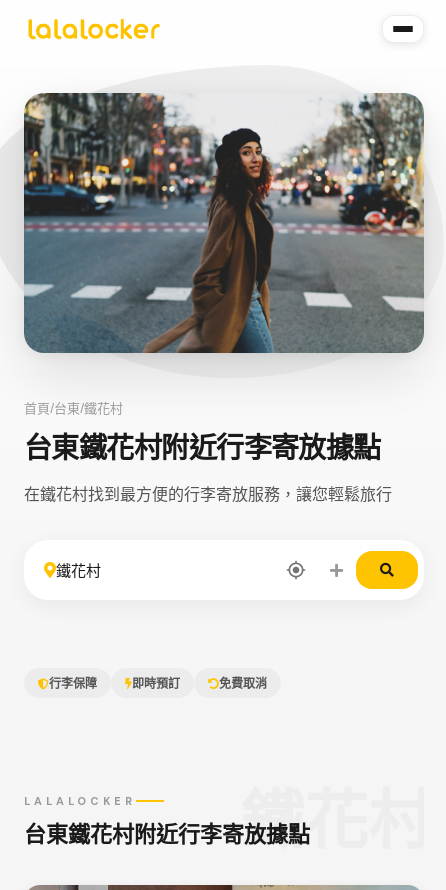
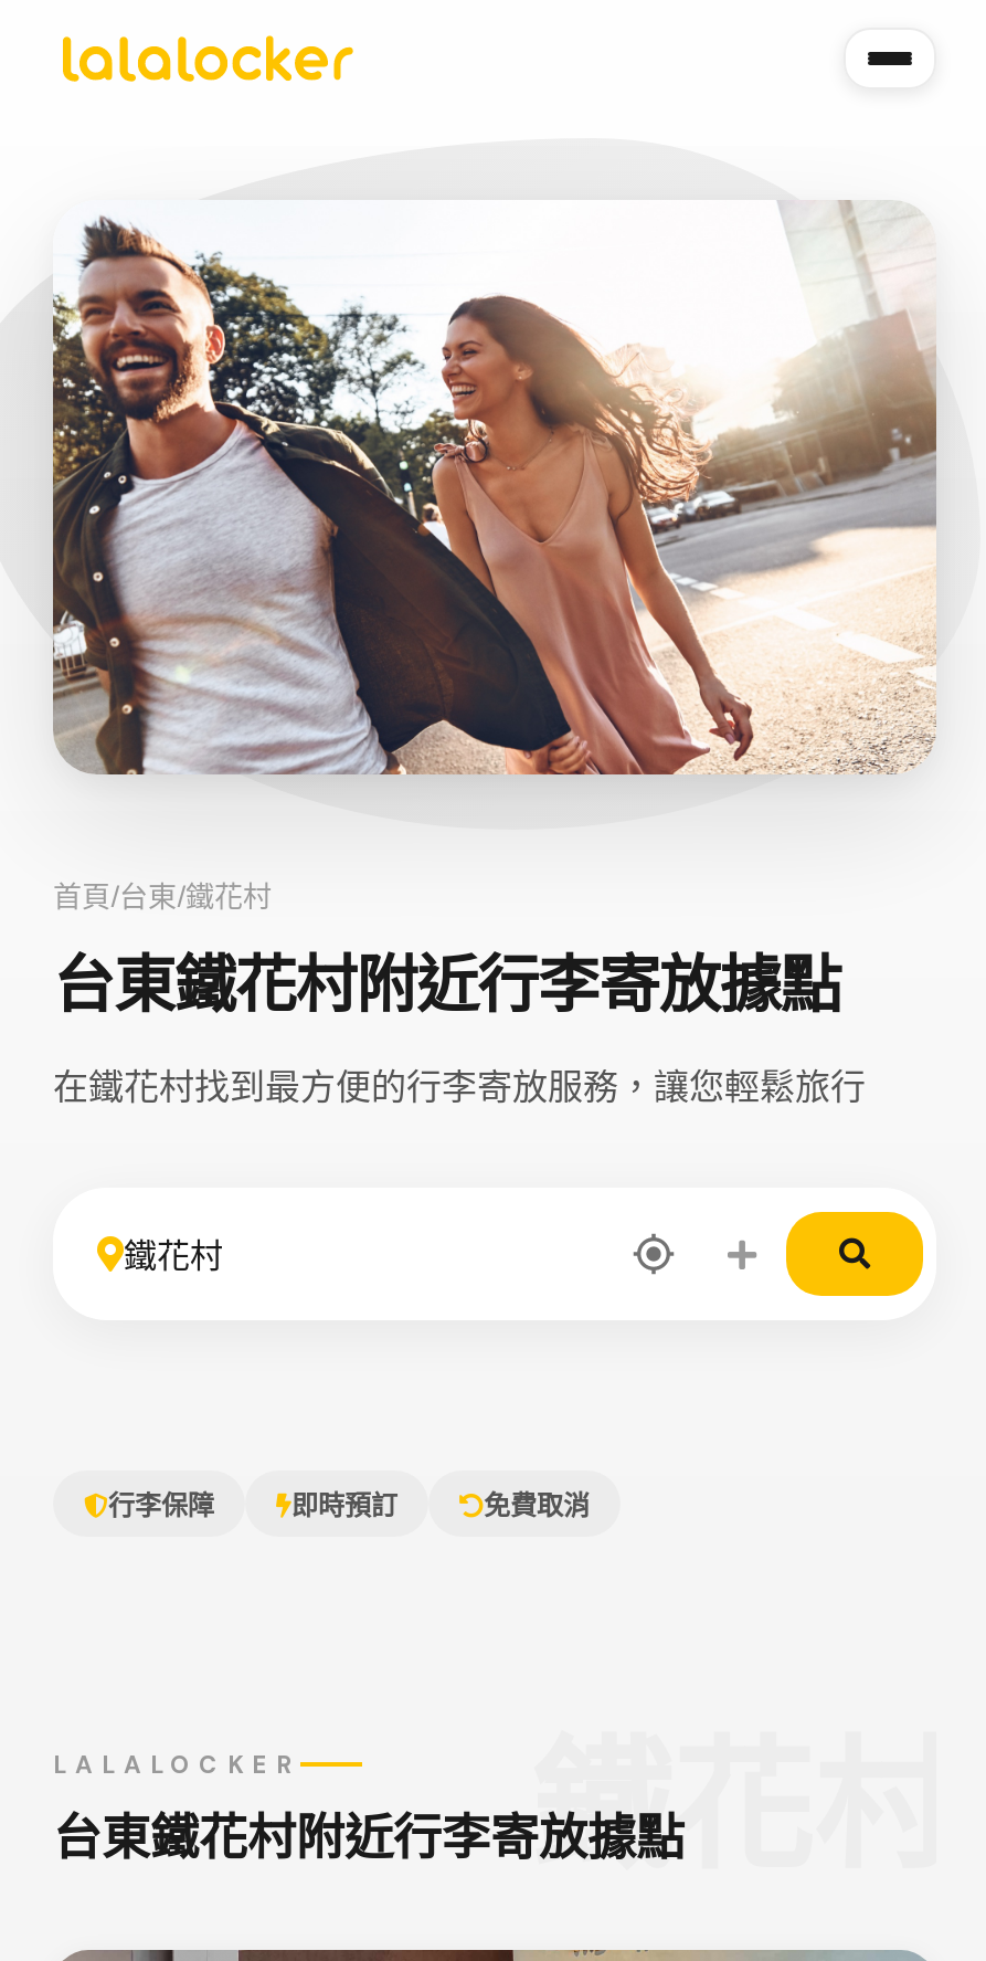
- [image]
+ [image]
